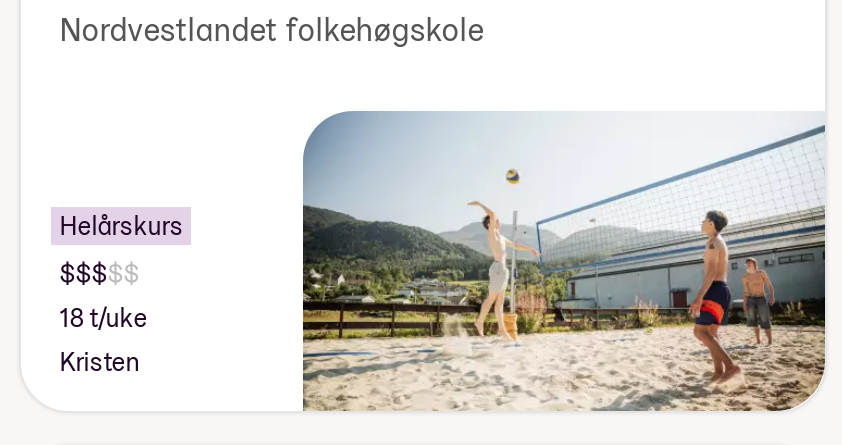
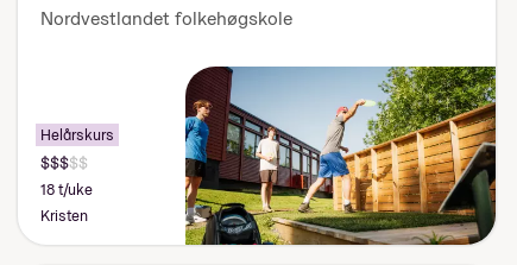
- [image]
+ [image]
